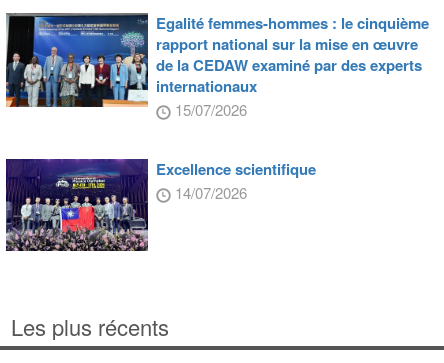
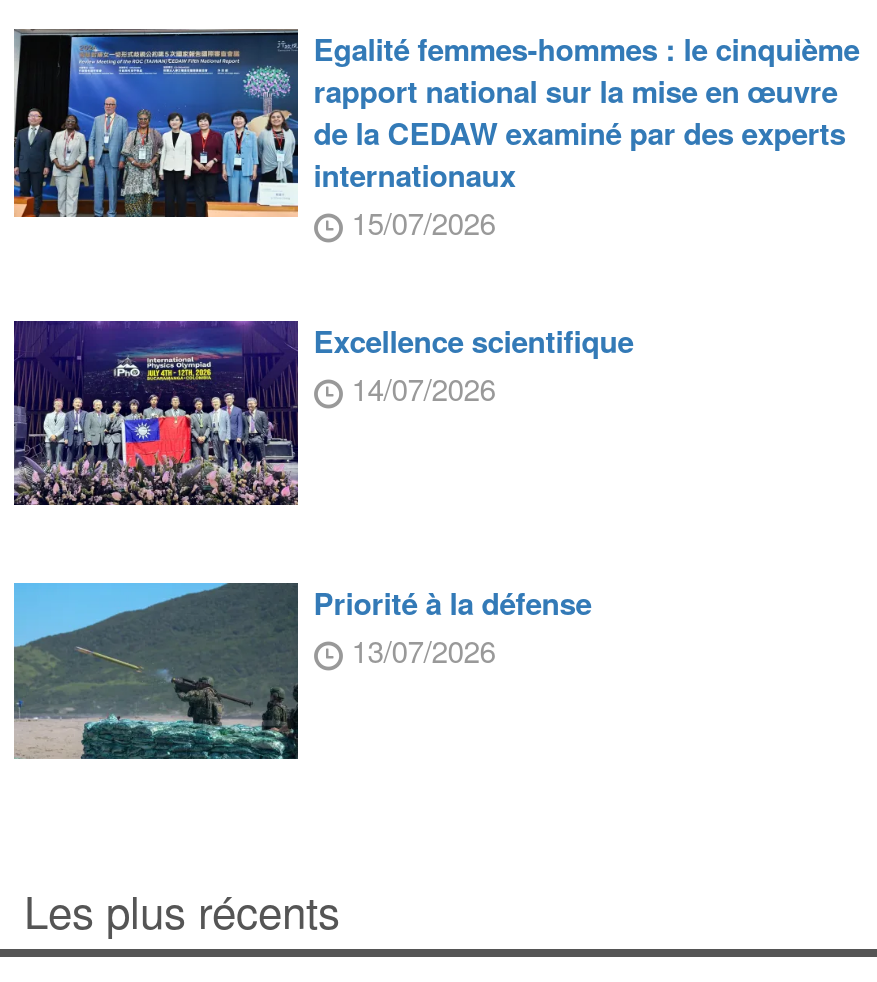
+ [image]
+ Priorité à la défense
+ 13/07/2026
